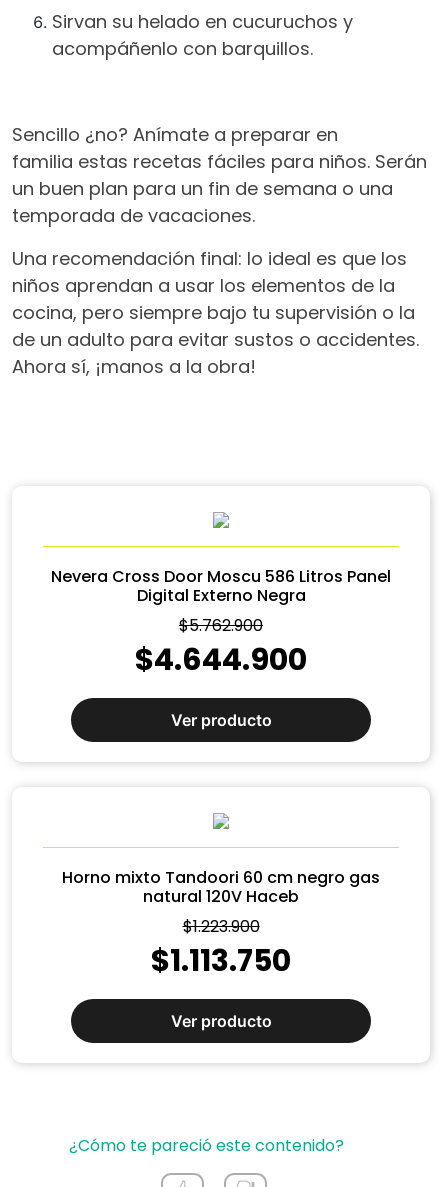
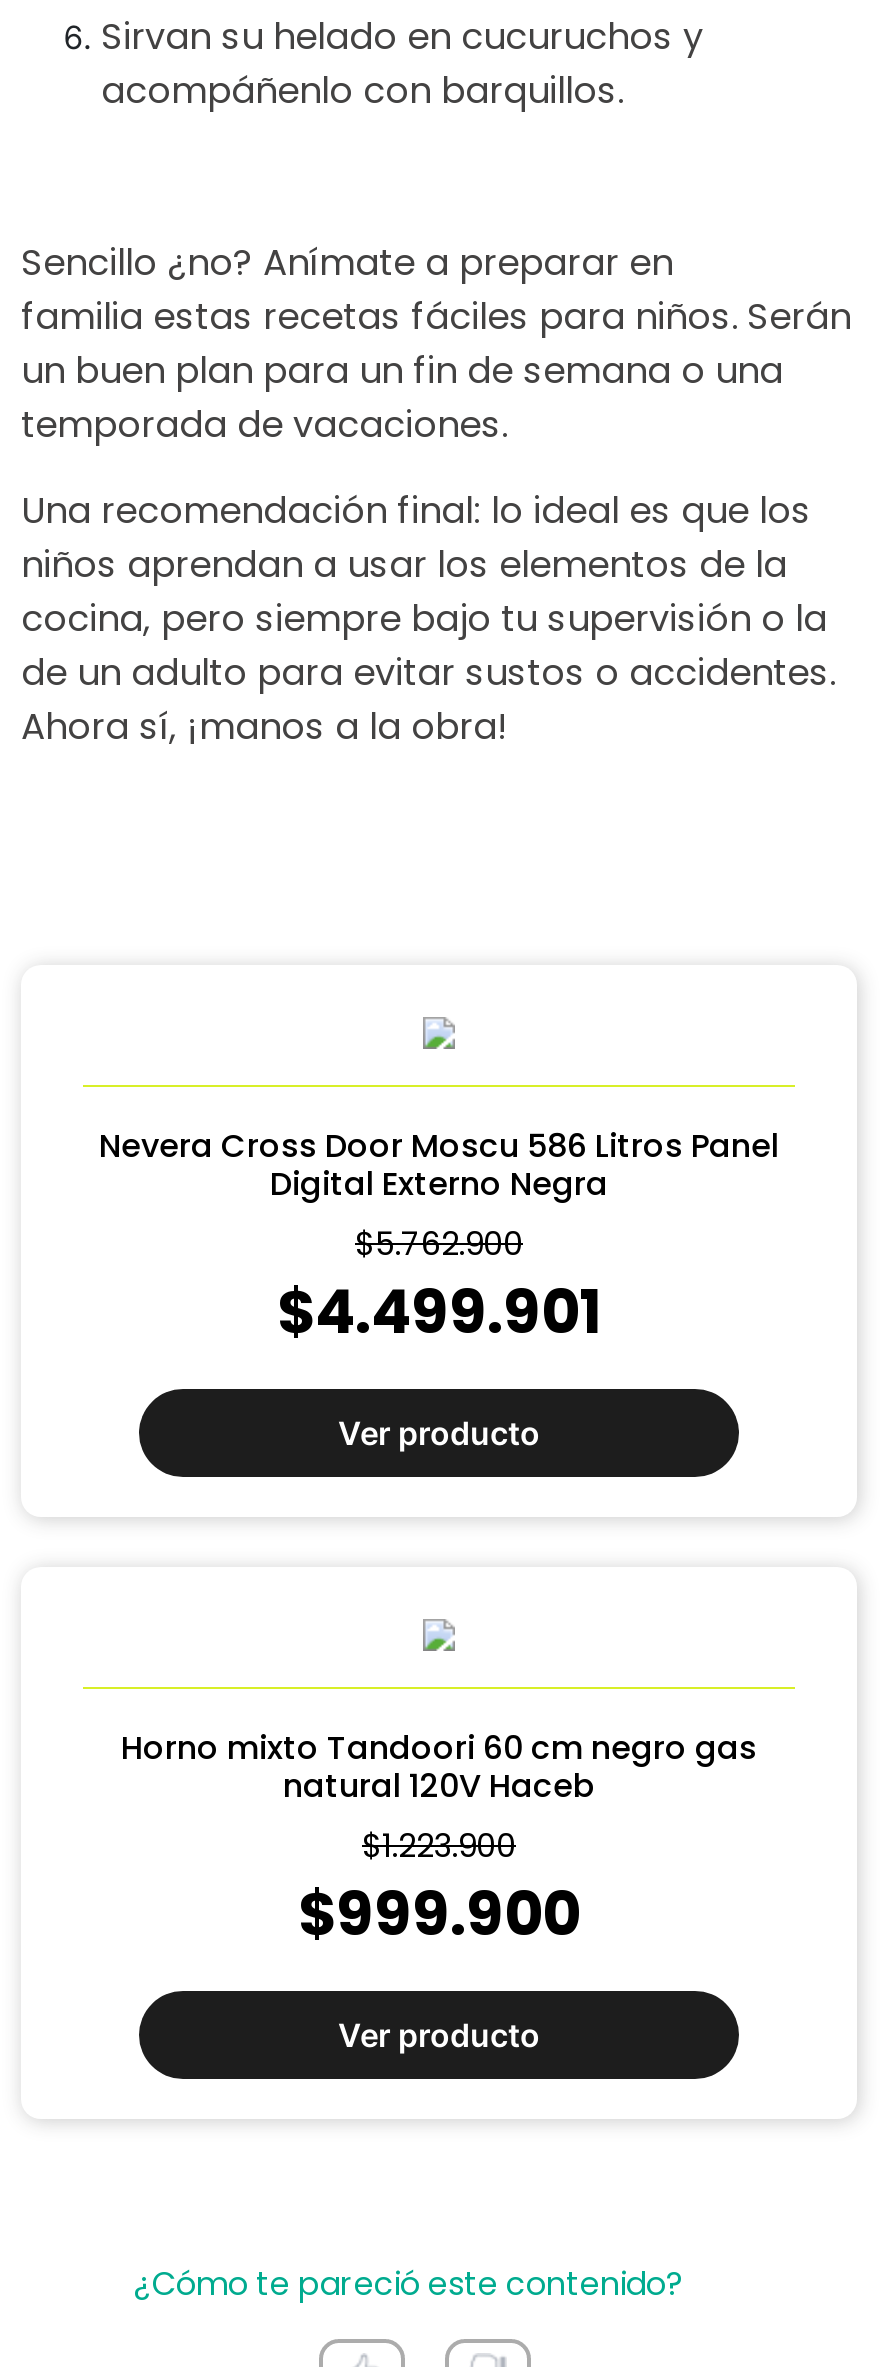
- $4.644.900
+ $4.499.901

- $1.113.750
+ $999.900
